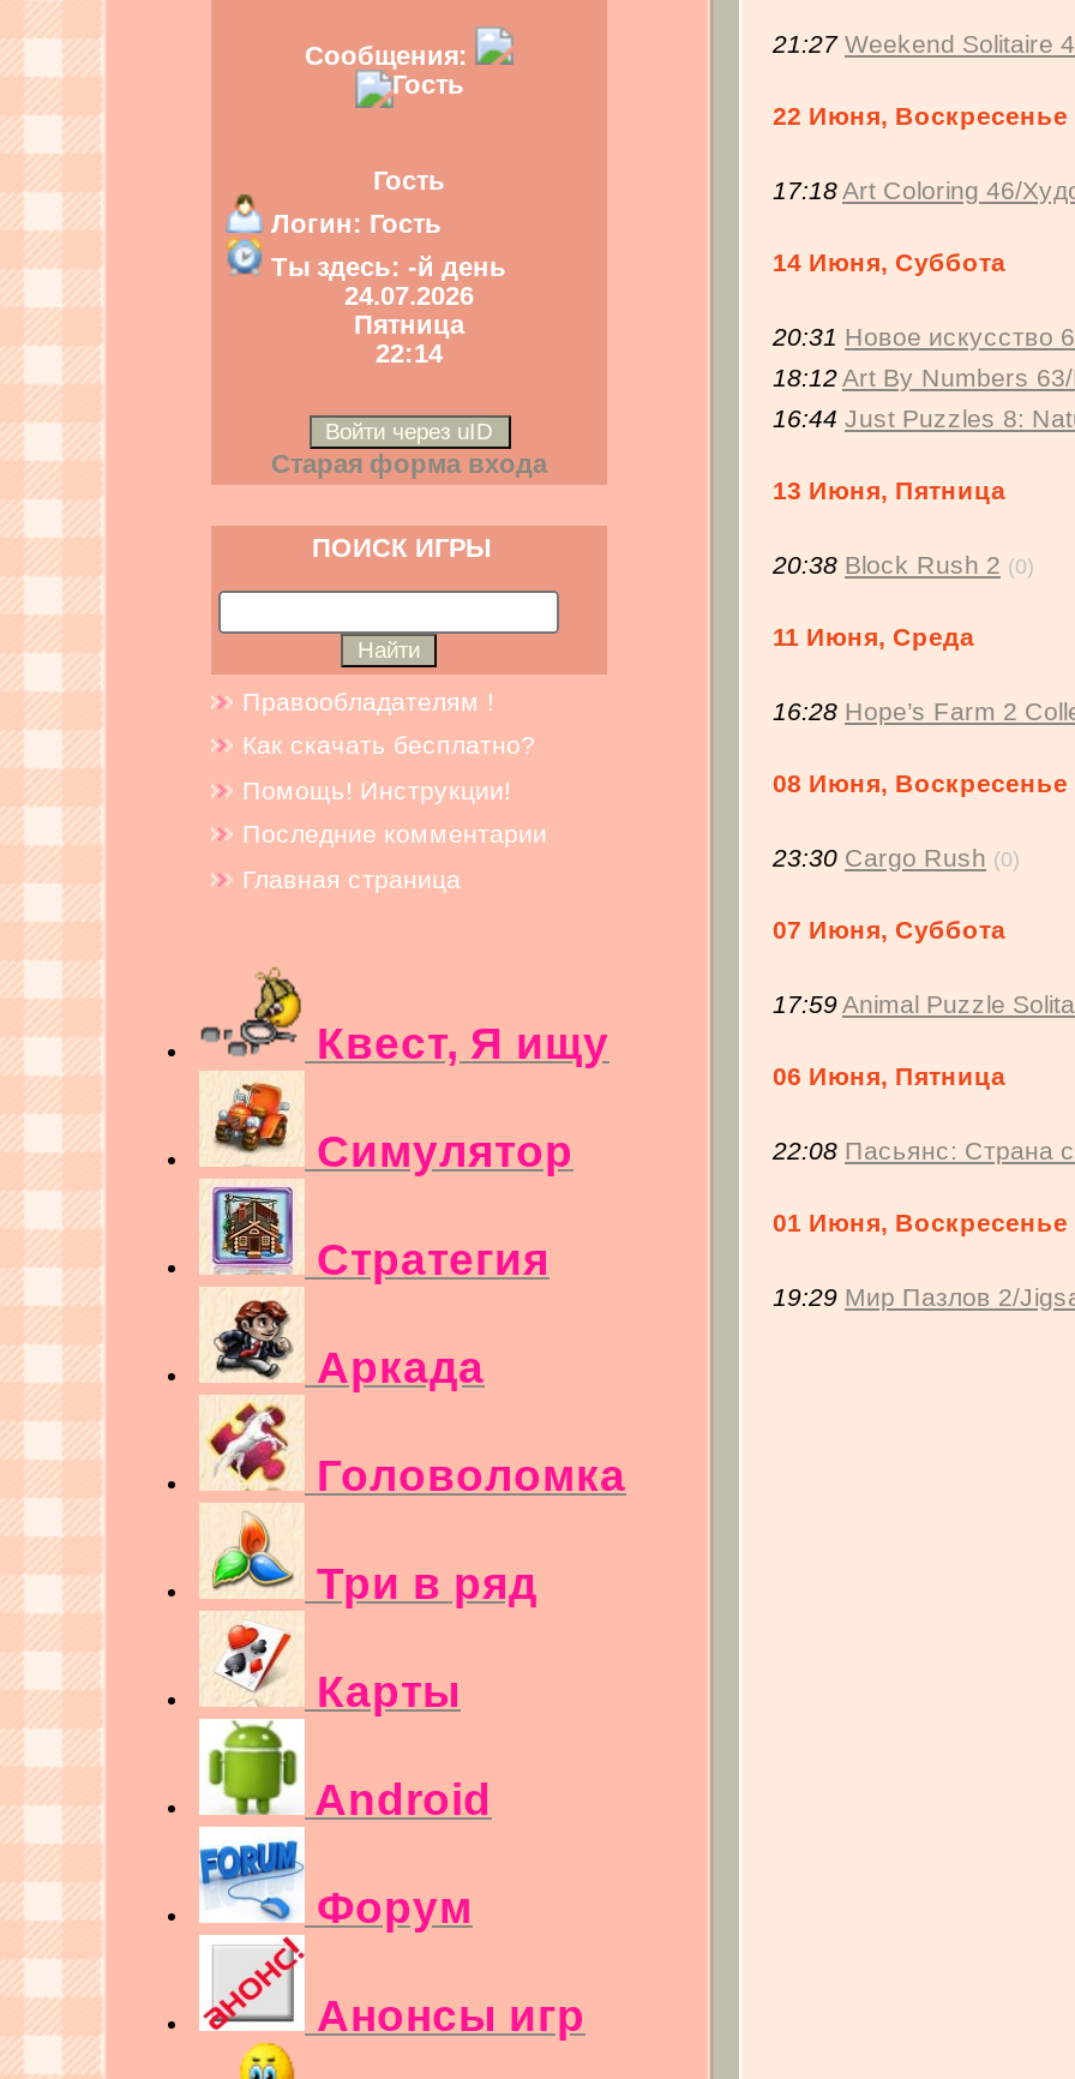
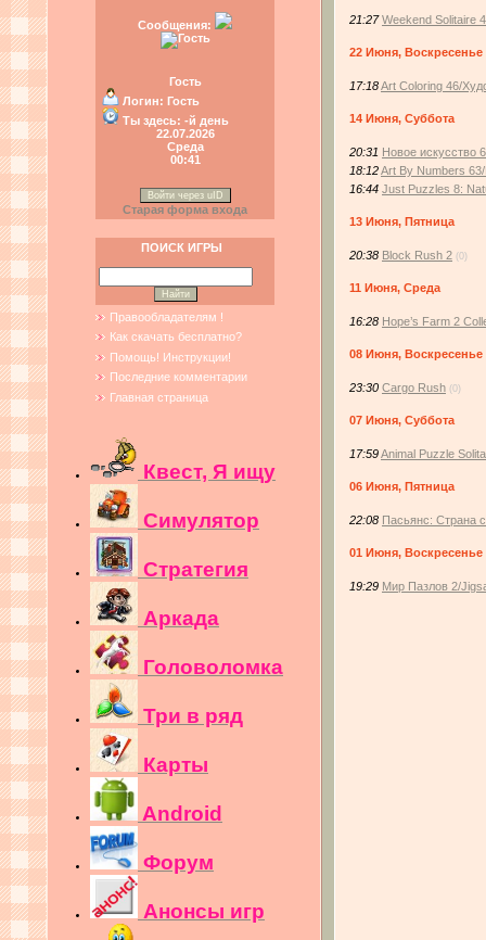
- 24.07.2026
- Пятница
- 22:14
+ 22.07.2026
+ Среда
+ 00:41
